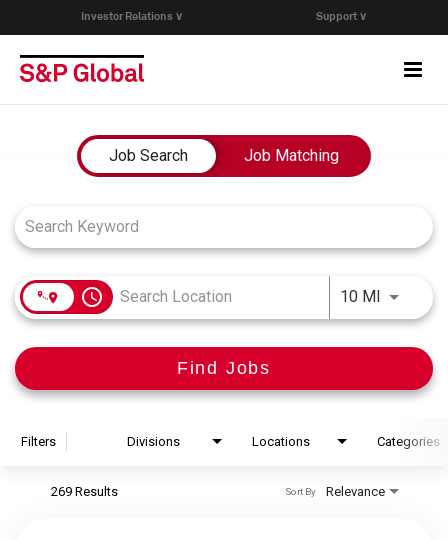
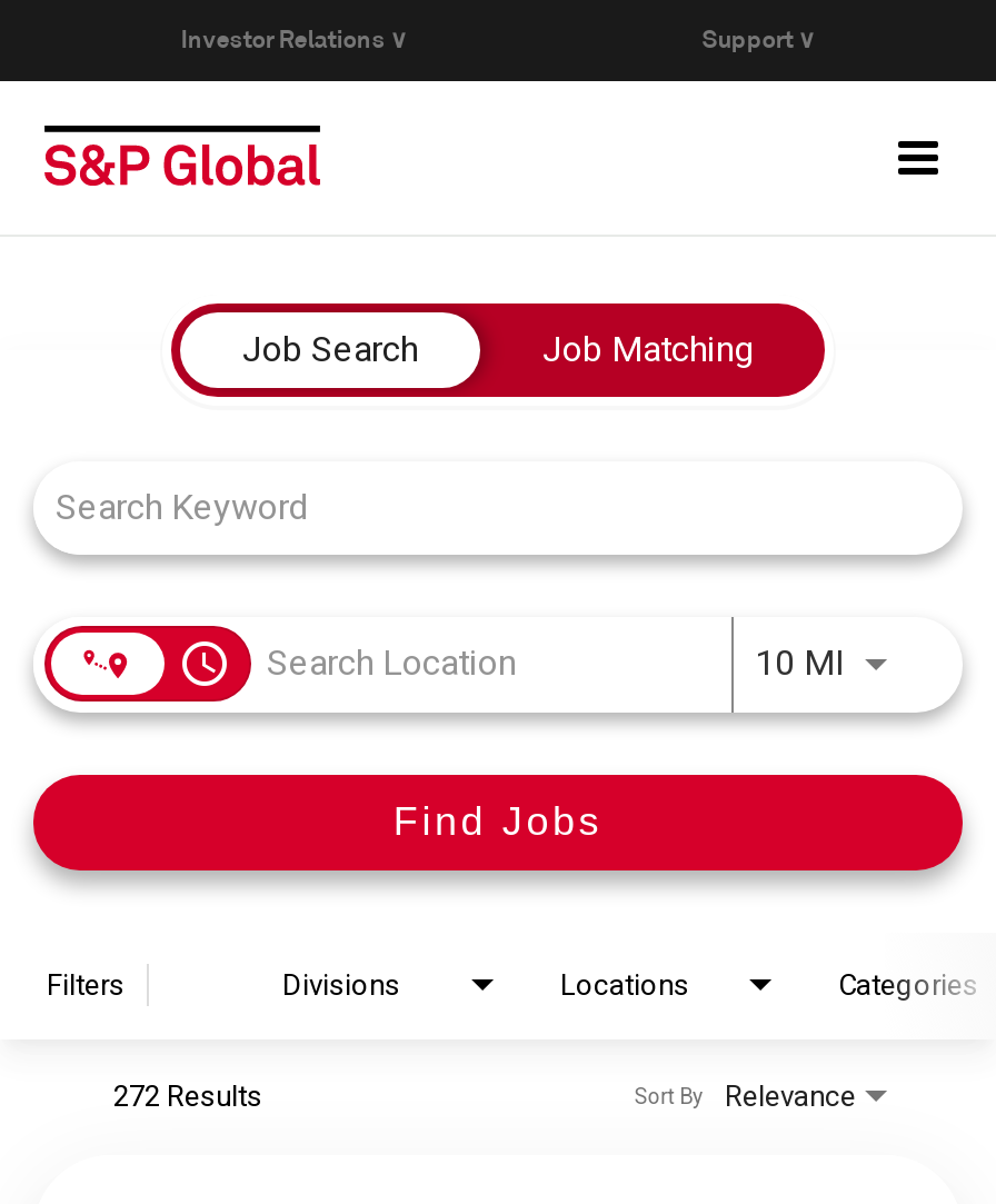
- 269 Results
+ 272 Results
